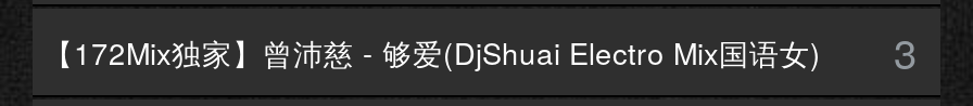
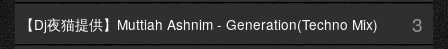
- 【172Mix独家】曾沛慈 - 够爱(DjShuai Electro Mix国语女)
+ 【Dj夜猫提供】Muttiah Ashnim - Generation(Techno Mix)
